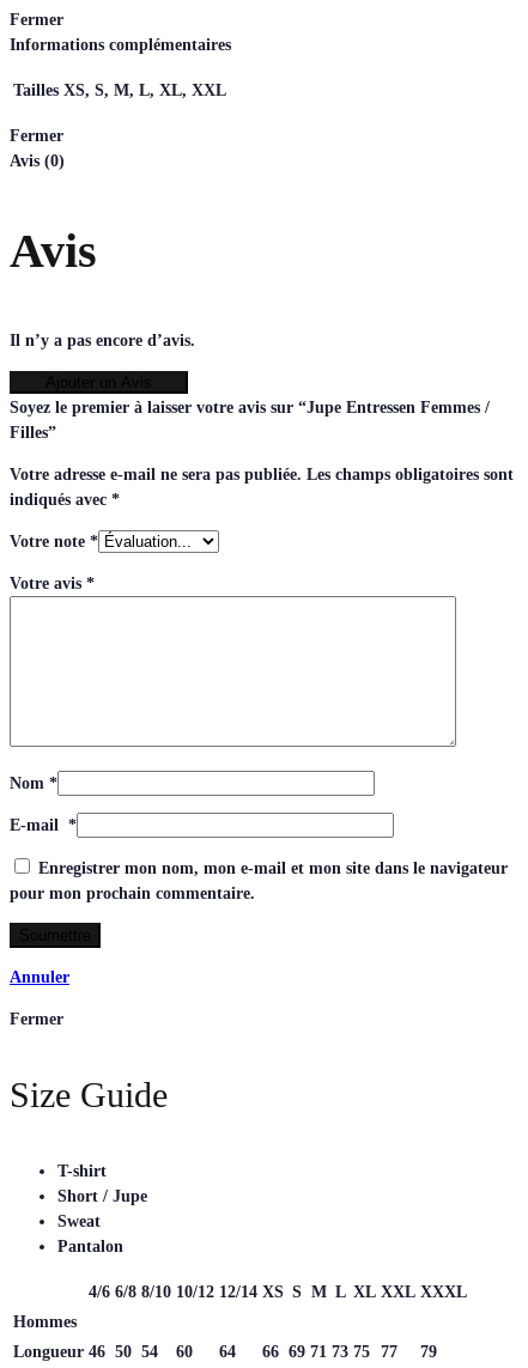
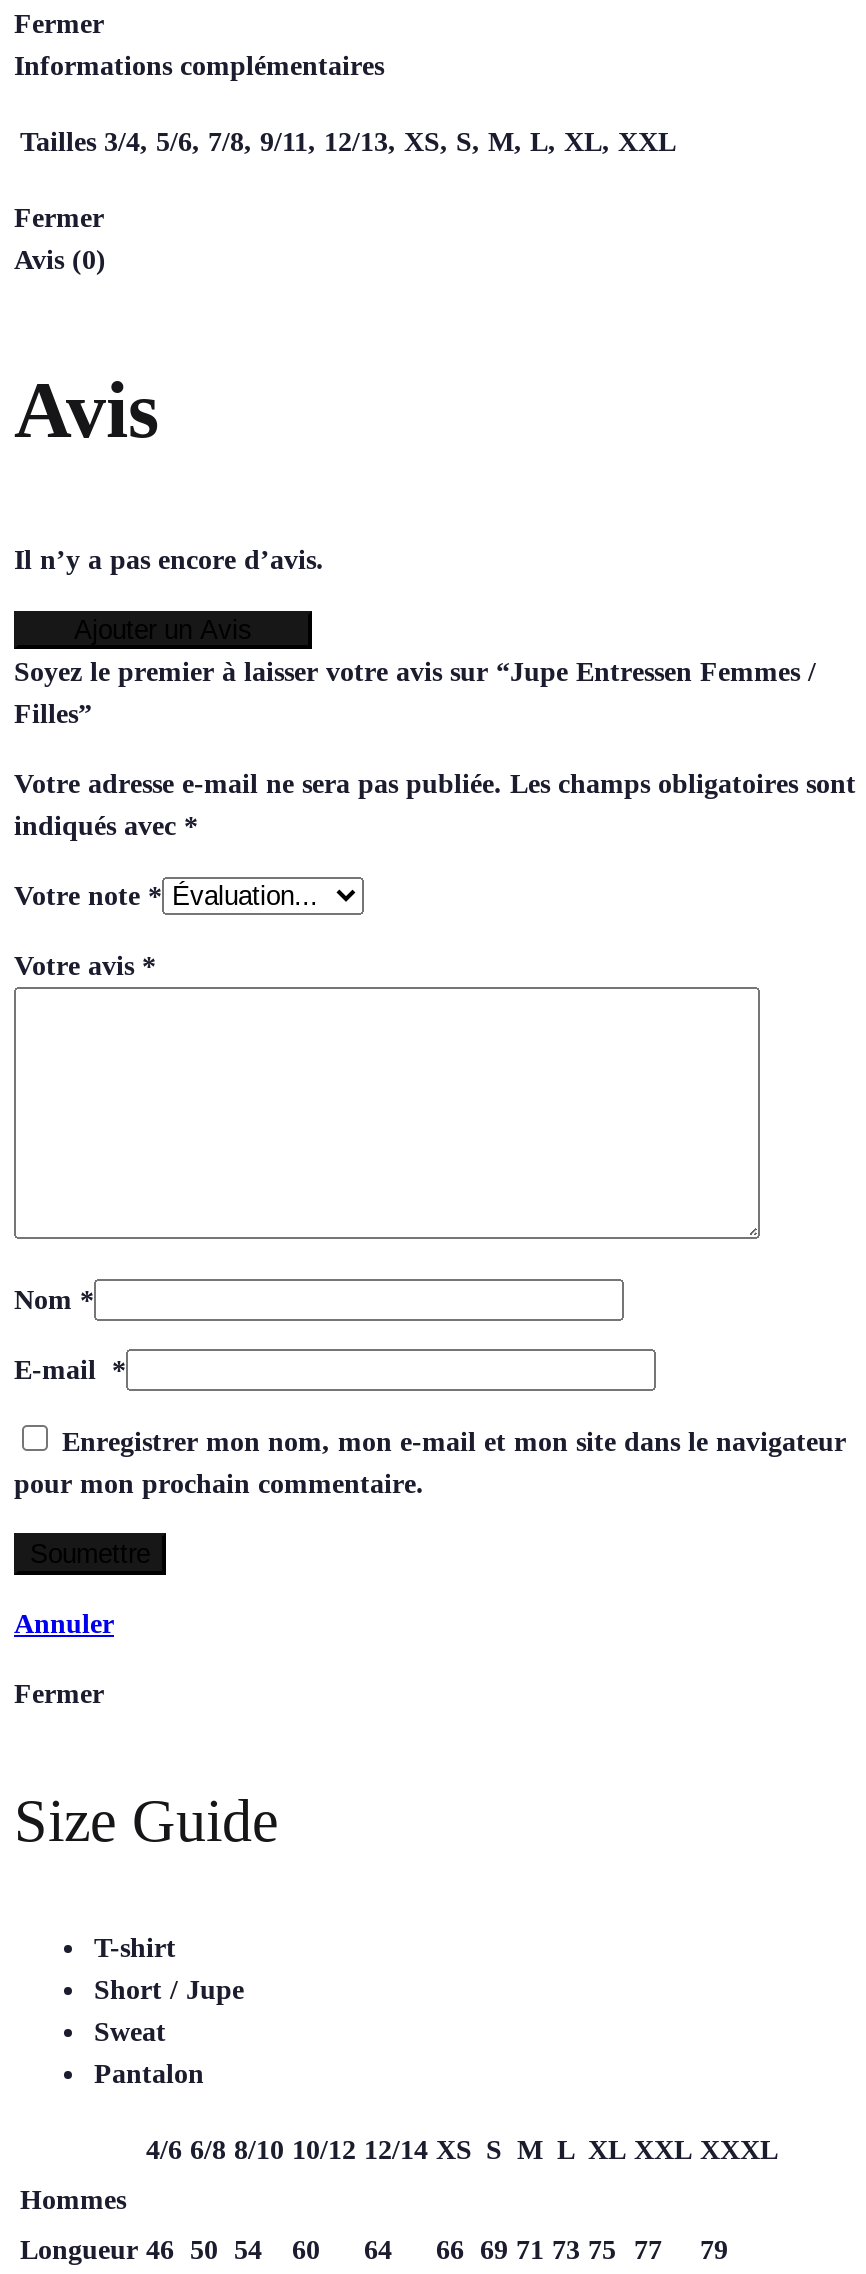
- Tailles XS, S, M, L, XL, XXL
+ Tailles 3/4, 5/6, 7/8, 9/11, 12/13, XS, S, M, L, XL, XXL
